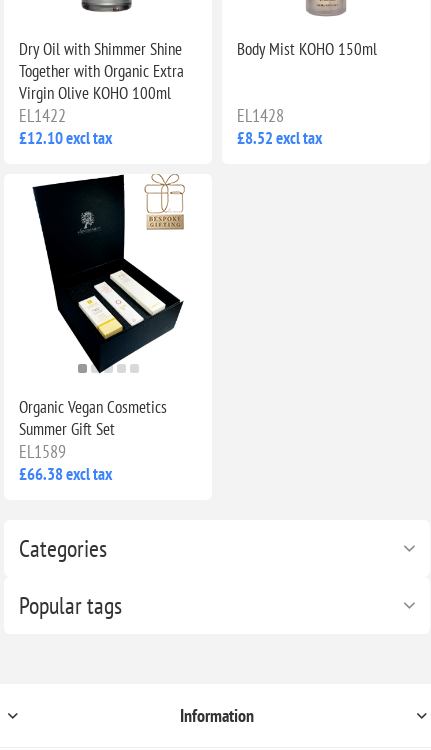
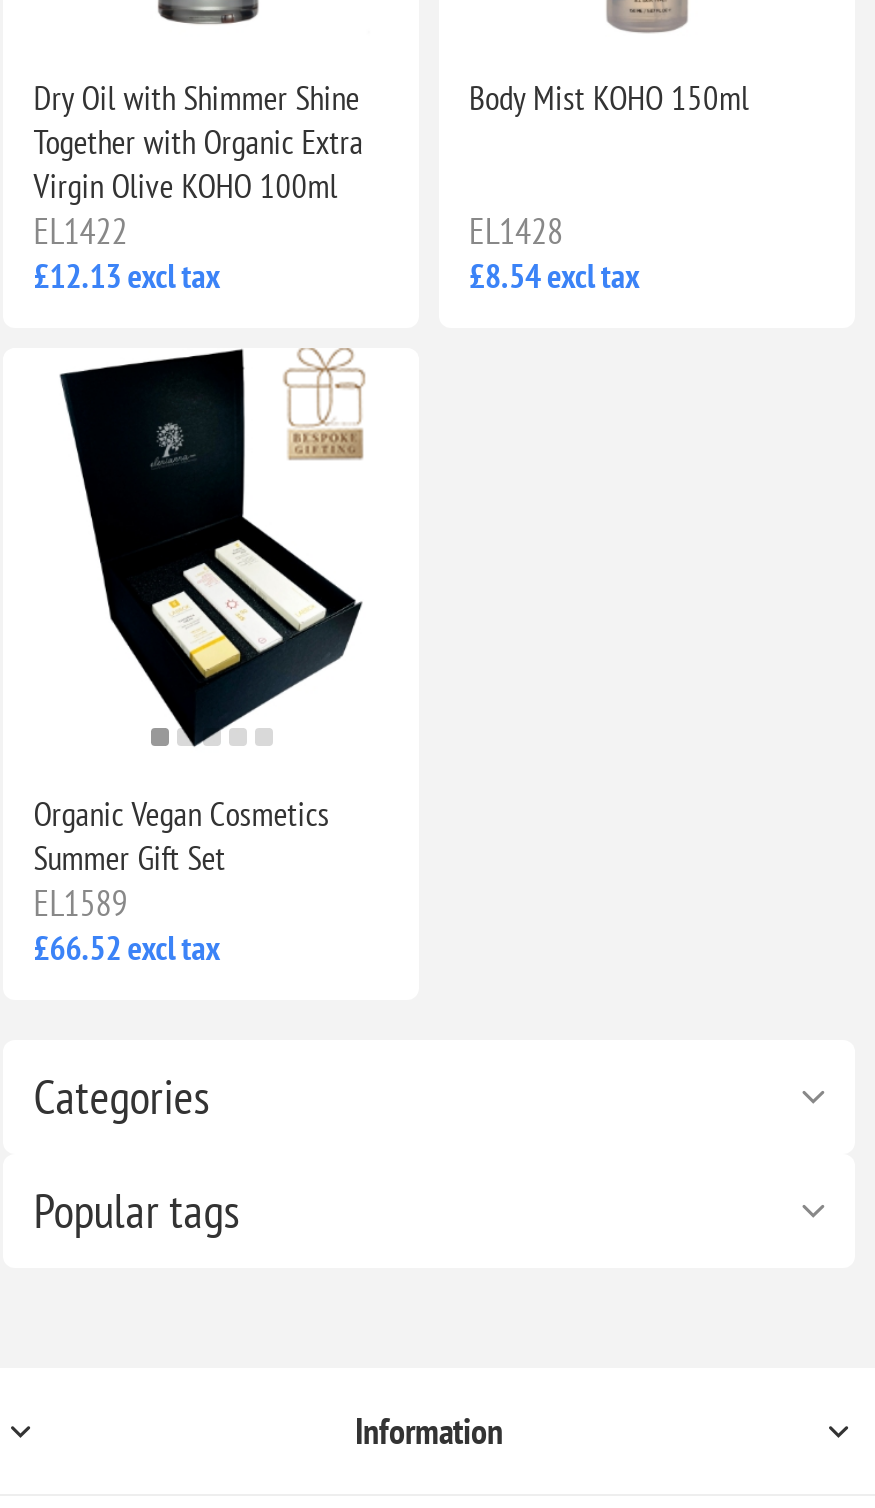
- £12.10 excl tax
+ £12.13 excl tax

- £8.52 excl tax
+ £8.54 excl tax

- £66.38 excl tax
+ £66.52 excl tax
